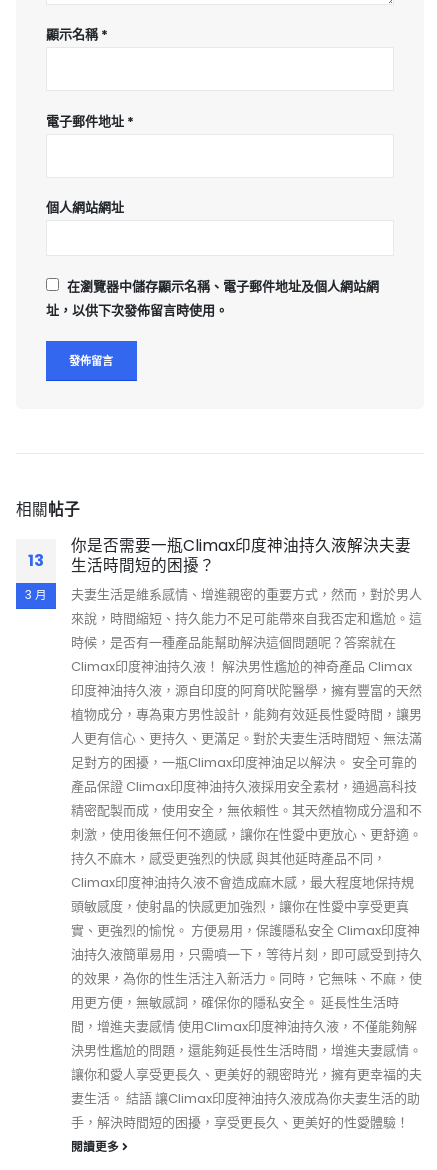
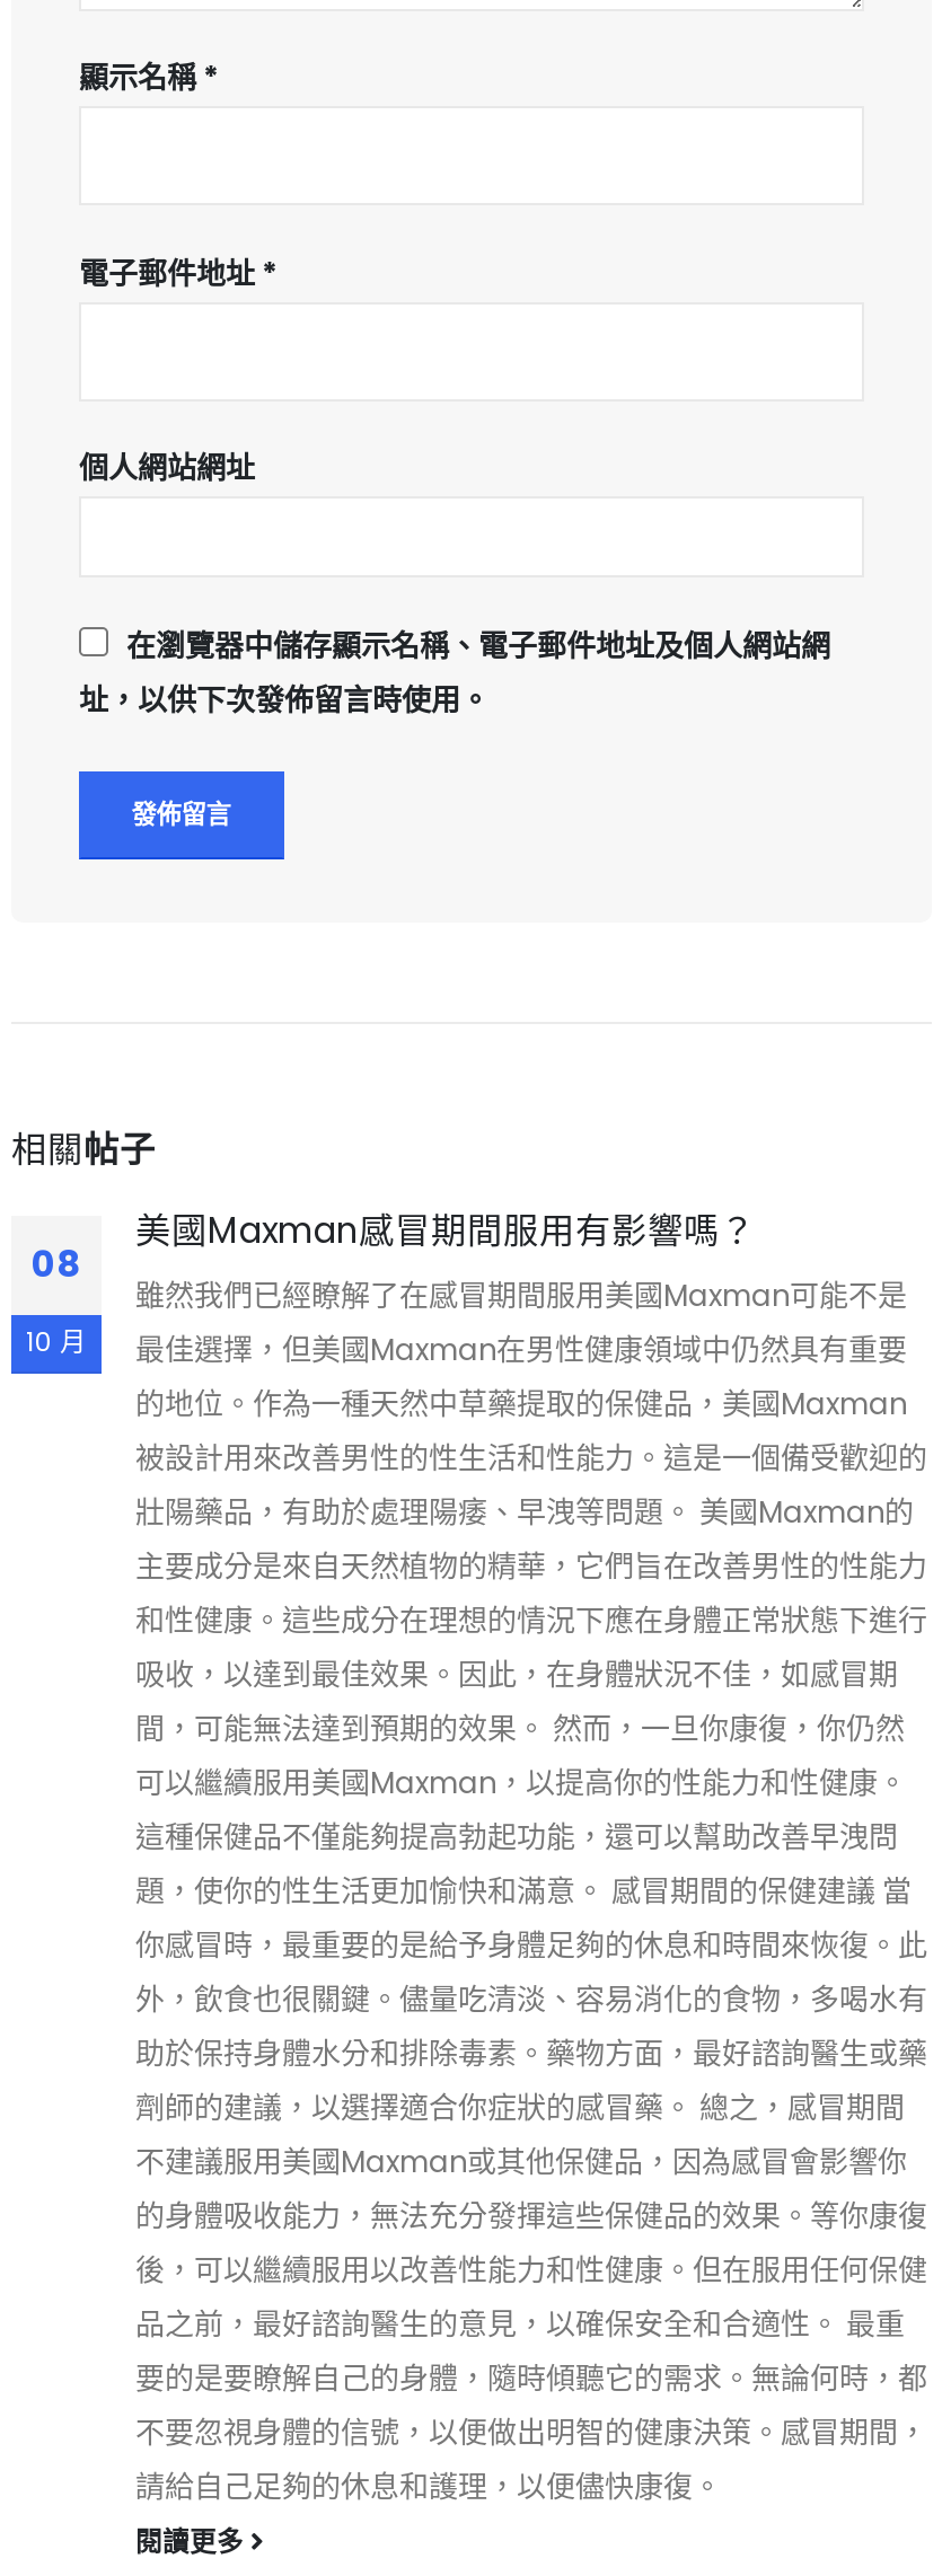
- 你是否需要一瓶Climax印度神油持久液解決夫妻
- 生活時間短的困擾？
- 夫妻生活是維系感情、增進親密的重要方式，然而，對於男人
- 來說，時間縮短、持久能力不足可能帶來自我否定和尷尬。這
- 時候，是否有一種產品能幫助解決這個問題呢？答案就在
- Climax印度神油持久液！ 解決男性尷尬的神奇產品 Climax
- 印度神油持久液，源自印度的阿育吠陀醫學，擁有豐富的天然
- 植物成分，專為東方男性設計，能夠有效延長性愛時間，讓男
- 人更有信心、更持久、更滿足。對於夫妻生活時間短、無法滿
- 足對方的困擾，一瓶Climax印度神油足以解決。 安全可靠的
- 產品保證 Climax印度神油持久液採用安全素材，通過高科技
- 精密配製而成，使用安全，無依賴性。其天然植物成分溫和不
- 刺激，使用後無任何不適感，讓你在性愛中更放心、更舒適。
- 持久不麻木，感受更強烈的快感 與其他延時產品不同，
- Climax印度神油持久液不會造成麻木感，最大程度地保持規
- 頭敏感度，使射晶的快感更加強烈，讓你在性愛中享受更真
- 實、更強烈的愉悅。 方便易用，保護隱私安全 Climax印度神
- 油持久液簡單易用，只需噴一下，等待片刻，即可感受到持久
- 的效果，為你的性生活注入新活力。同時，它無味、不麻，使
- 用更方便，無敏感詞，確保你的隱私安全。 延長性生活時
- 間，增進夫妻感情 使用Climax印度神油持久液，不僅能夠解
- 決男性尷尬的問題，還能夠延長性生活時間，增進夫妻感情。
- 讓你和愛人享受更長久、更美好的親密時光，擁有更幸福的夫
- 妻生活。 結語 讓Climax印度神油持久液成為你夫妻生活的助
- 手，解決時間短的困擾，享受更長久、更美好的性愛體驗！
+ 美國Maxman感冒期間服用有影響嗎？
+ 雖然我們已經瞭解了在感冒期間服用美國Maxman可能不是
+ 最佳選擇，但美國Maxman在男性健康領域中仍然具有重要
+ 的地位。作為一種天然中草藥提取的保健品，美國Maxman
+ 被設計用來改善男性的性生活和性能力。這是一個備受歡迎的
+ 壯陽藥品，有助於處理陽痿、早洩等問題。 美國Maxman的
+ 主要成分是來自天然植物的精華，它們旨在改善男性的性能力
+ 和性健康。這些成分在理想的情況下應在身體正常狀態下進行
+ 吸收，以達到最佳效果。因此，在身體狀況不佳，如感冒期
+ 間，可能無法達到預期的效果。 然而，一旦你康復，你仍然
+ 可以繼續服用美國Maxman，以提高你的性能力和性健康。
+ 這種保健品不僅能夠提高勃起功能，還可以幫助改善早洩問
+ 題，使你的性生活更加愉快和滿意。 感冒期間的保健建議 當
+ 你感冒時，最重要的是給予身體足夠的休息和時間來恢復。此
+ 外，飲食也很關鍵。儘量吃清淡、容易消化的食物，多喝水有
+ 助於保持身體水分和排除毒素。藥物方面，最好諮詢醫生或藥
+ 劑師的建議，以選擇適合你症狀的感冒藥。 總之，感冒期間
+ 不建議服用美國Maxman或其他保健品，因為感冒會影響你
+ 的身體吸收能力，無法充分發揮這些保健品的效果。等你康復
+ 後，可以繼續服用以改善性能力和性健康。但在服用任何保健
+ 品之前，最好諮詢醫生的意見，以確保安全和合適性。 最重
+ 要的是要瞭解自己的身體，隨時傾聽它的需求。無論何時，都
+ 不要忽視身體的信號，以便做出明智的健康決策。感冒期間，
+ 請給自己足夠的休息和護理，以便儘快康復。

- 13
+ 08

- 3 月
+ 10 月
